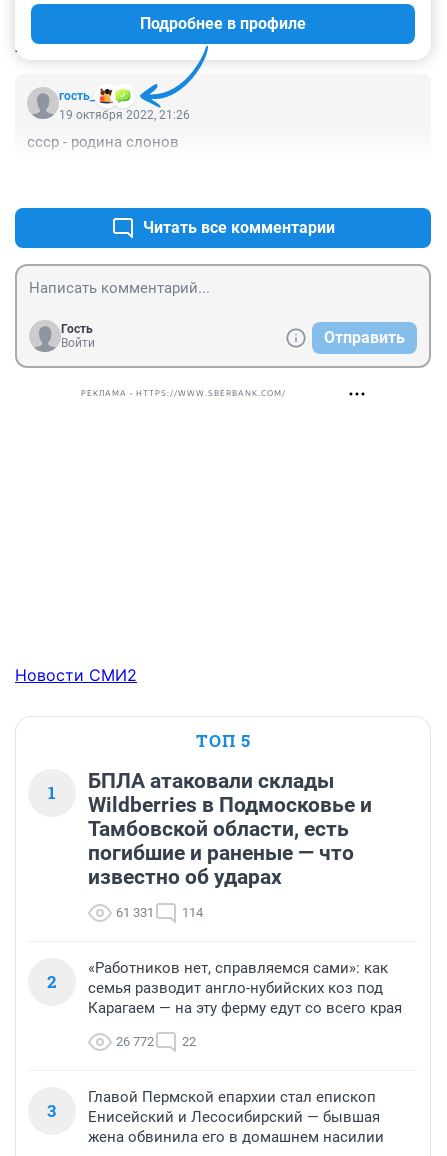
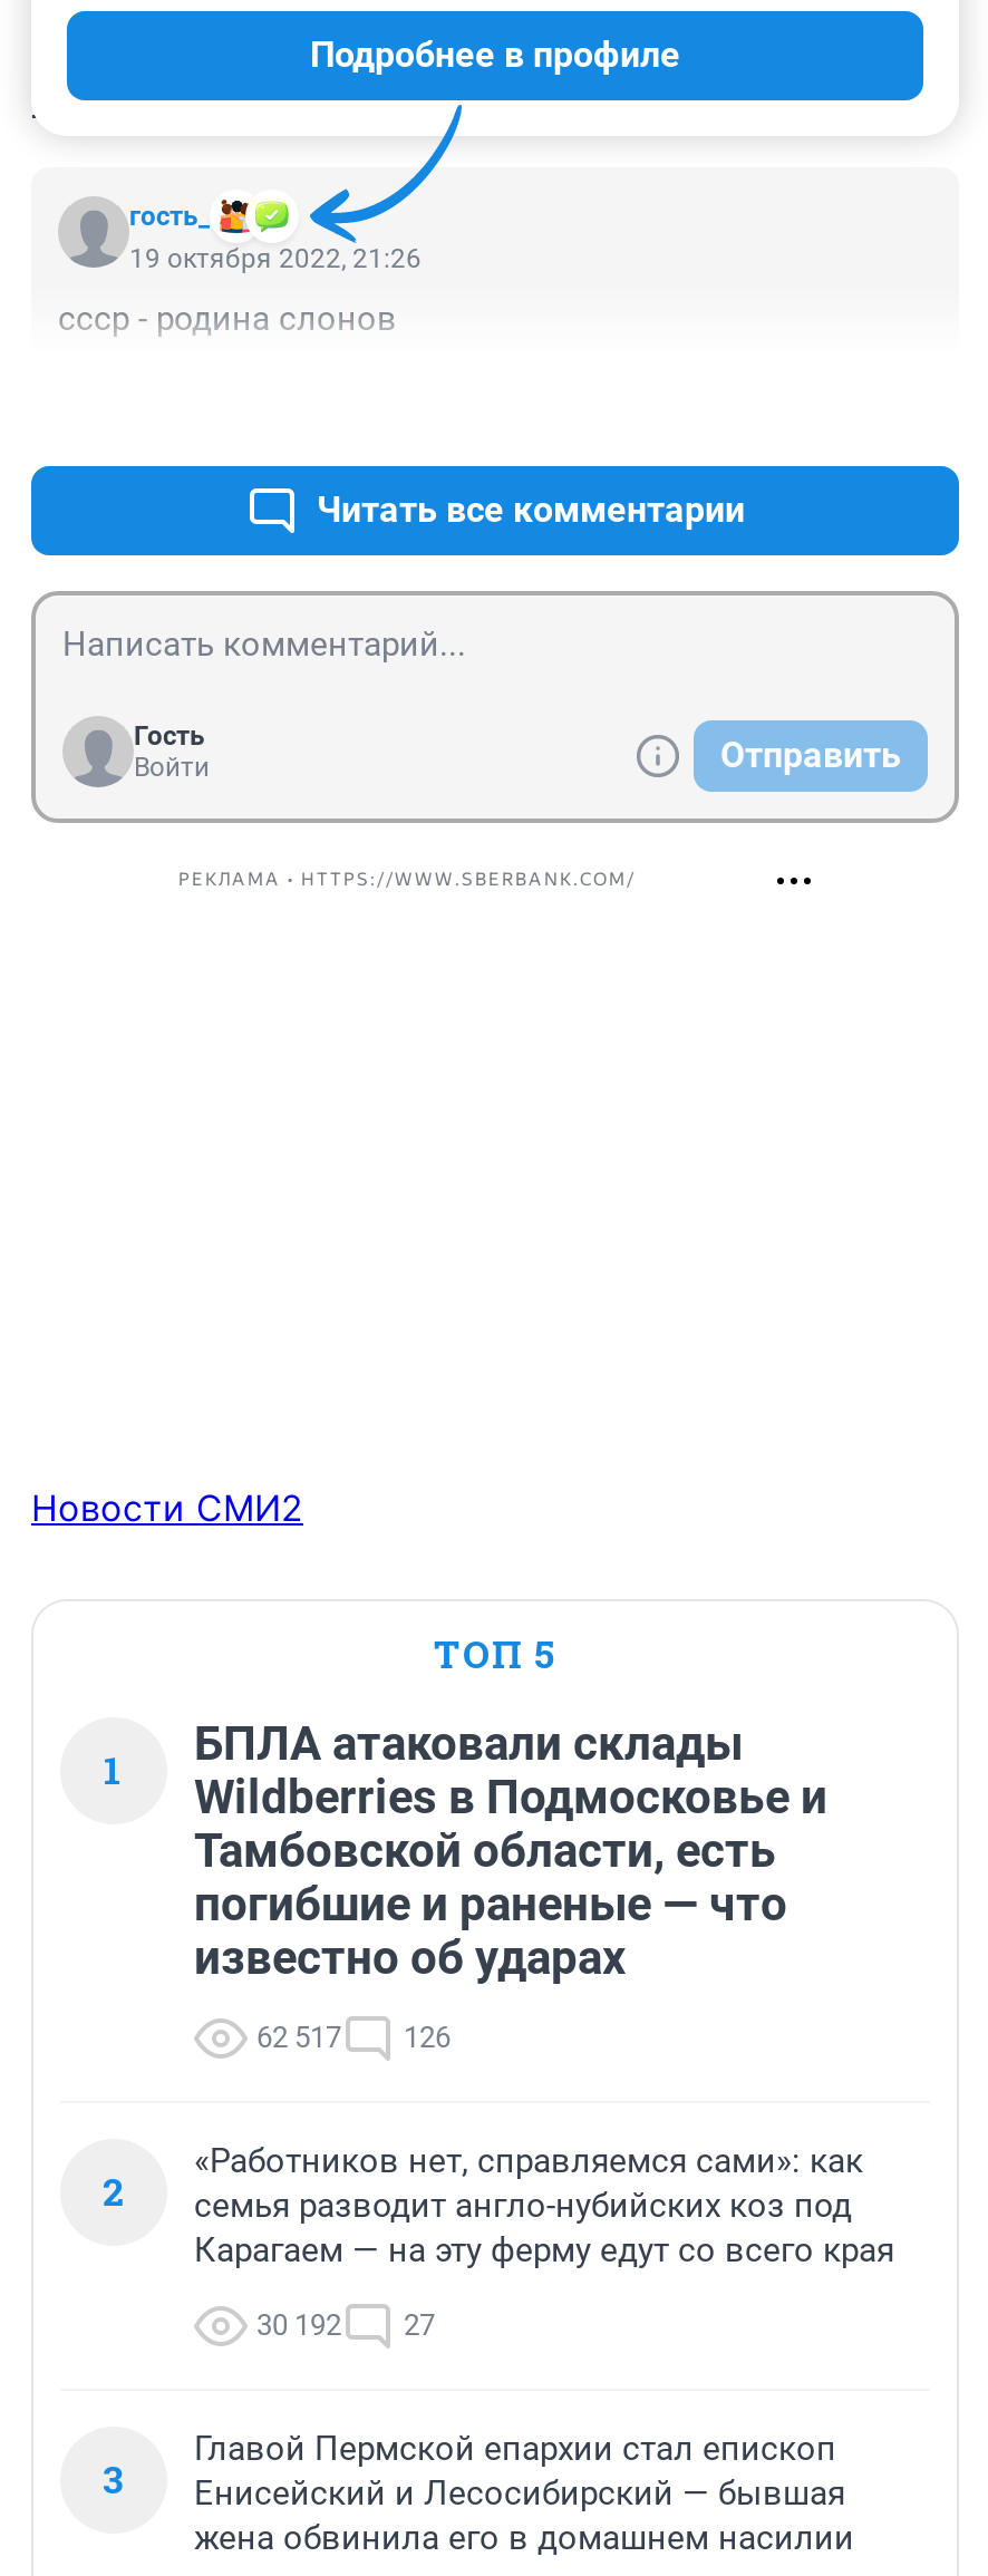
- 61 331
+ 62 517

- 114
+ 126

- 26 772
+ 30 192

- 22
+ 27
